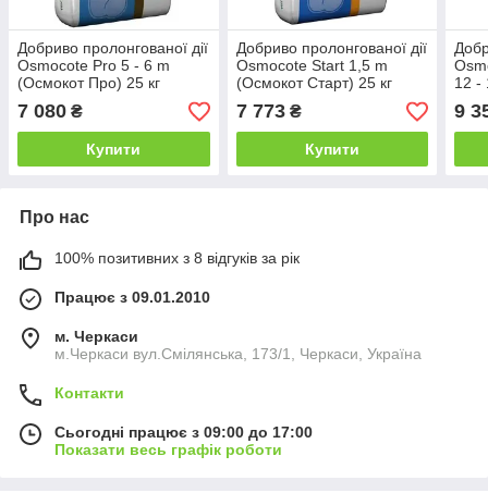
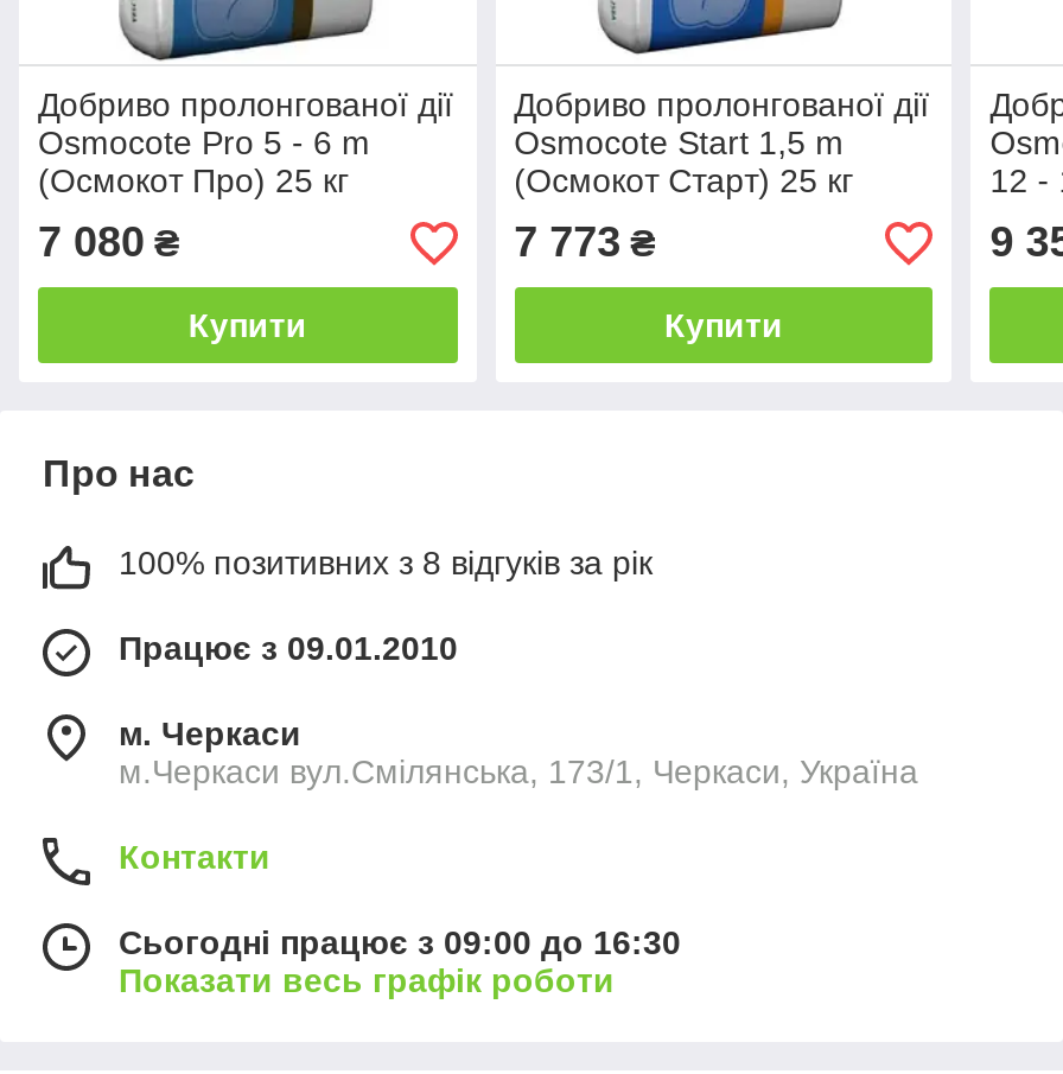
- Сьогодні працює з 09:00 до 17:00
+ Сьогодні працює з 09:00 до 16:30
